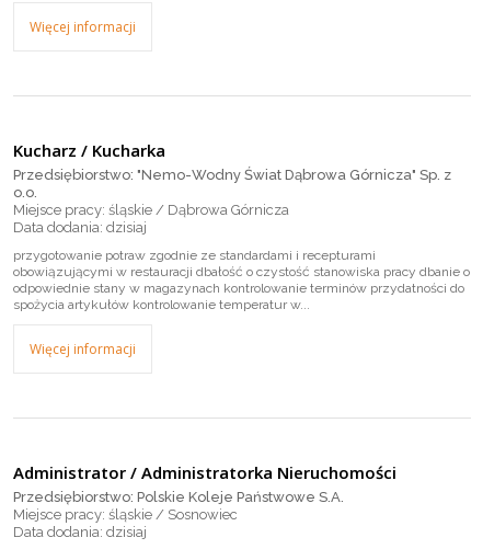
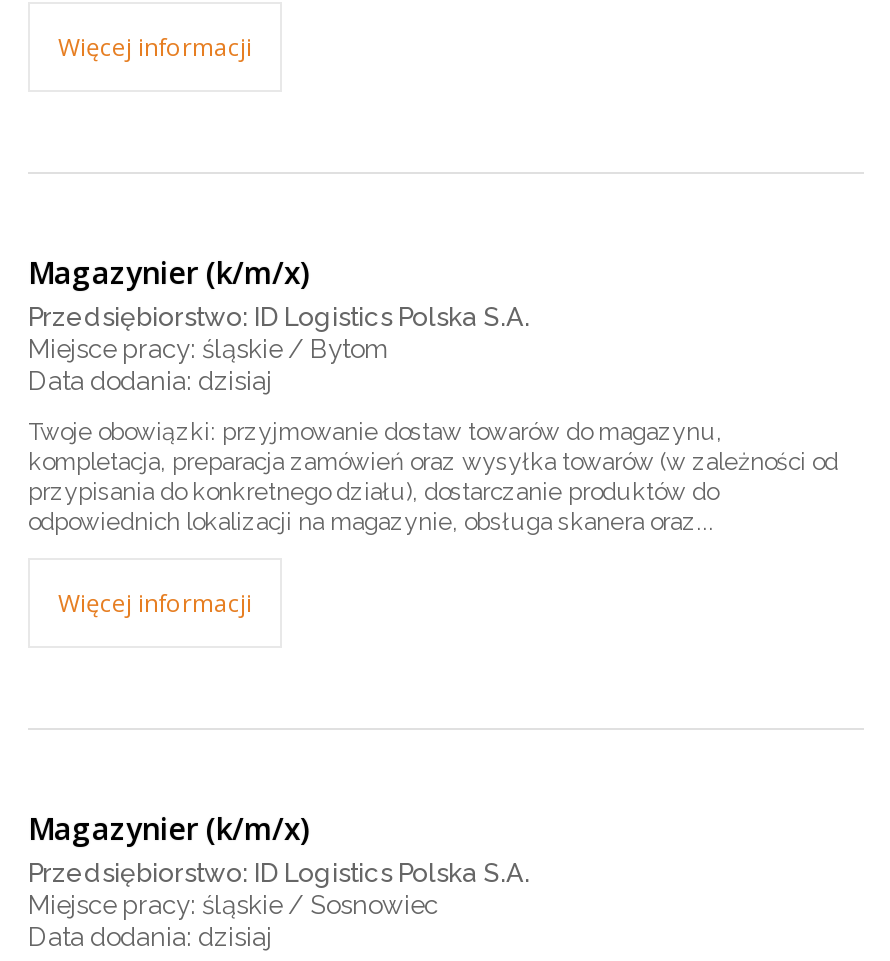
- Kucharz / Kucharka
- Przedsiębiorstwo: "Nemo-Wodny Świat Dąbrowa Górnicza" Sp. z
- o.o.
- Miejsce pracy: śląskie / Dąbrowa Górnicza
+ Magazynier (k/m/x)
+ Przedsiębiorstwo: ID Logistics Polska S.A.
+ Miejsce pracy: śląskie / Bytom

- przygotowanie potraw zgodnie ze standardami i recepturami
- obowiązującymi w restauracji dbałość o czystość stanowiska pracy dbanie o
- odpowiednie stany w magazynach kontrolowanie terminów przydatności do
- spożycia artykułów kontrolowanie temperatur w...
+ Twoje obowiązki: przyjmowanie dostaw towarów do magazynu,
+ kompletacja, preparacja zamówień oraz wysyłka towarów (w zależności od
+ przypisania do konkretnego działu), dostarczanie produktów do
+ odpowiednich lokalizacji na magazynie, obsługa skanera oraz...

- Administrator / Administratorka Nieruchomości
- Przedsiębiorstwo: Polskie Koleje Państwowe S.A.
+ Magazynier (k/m/x)
+ Przedsiębiorstwo: ID Logistics Polska S.A.
